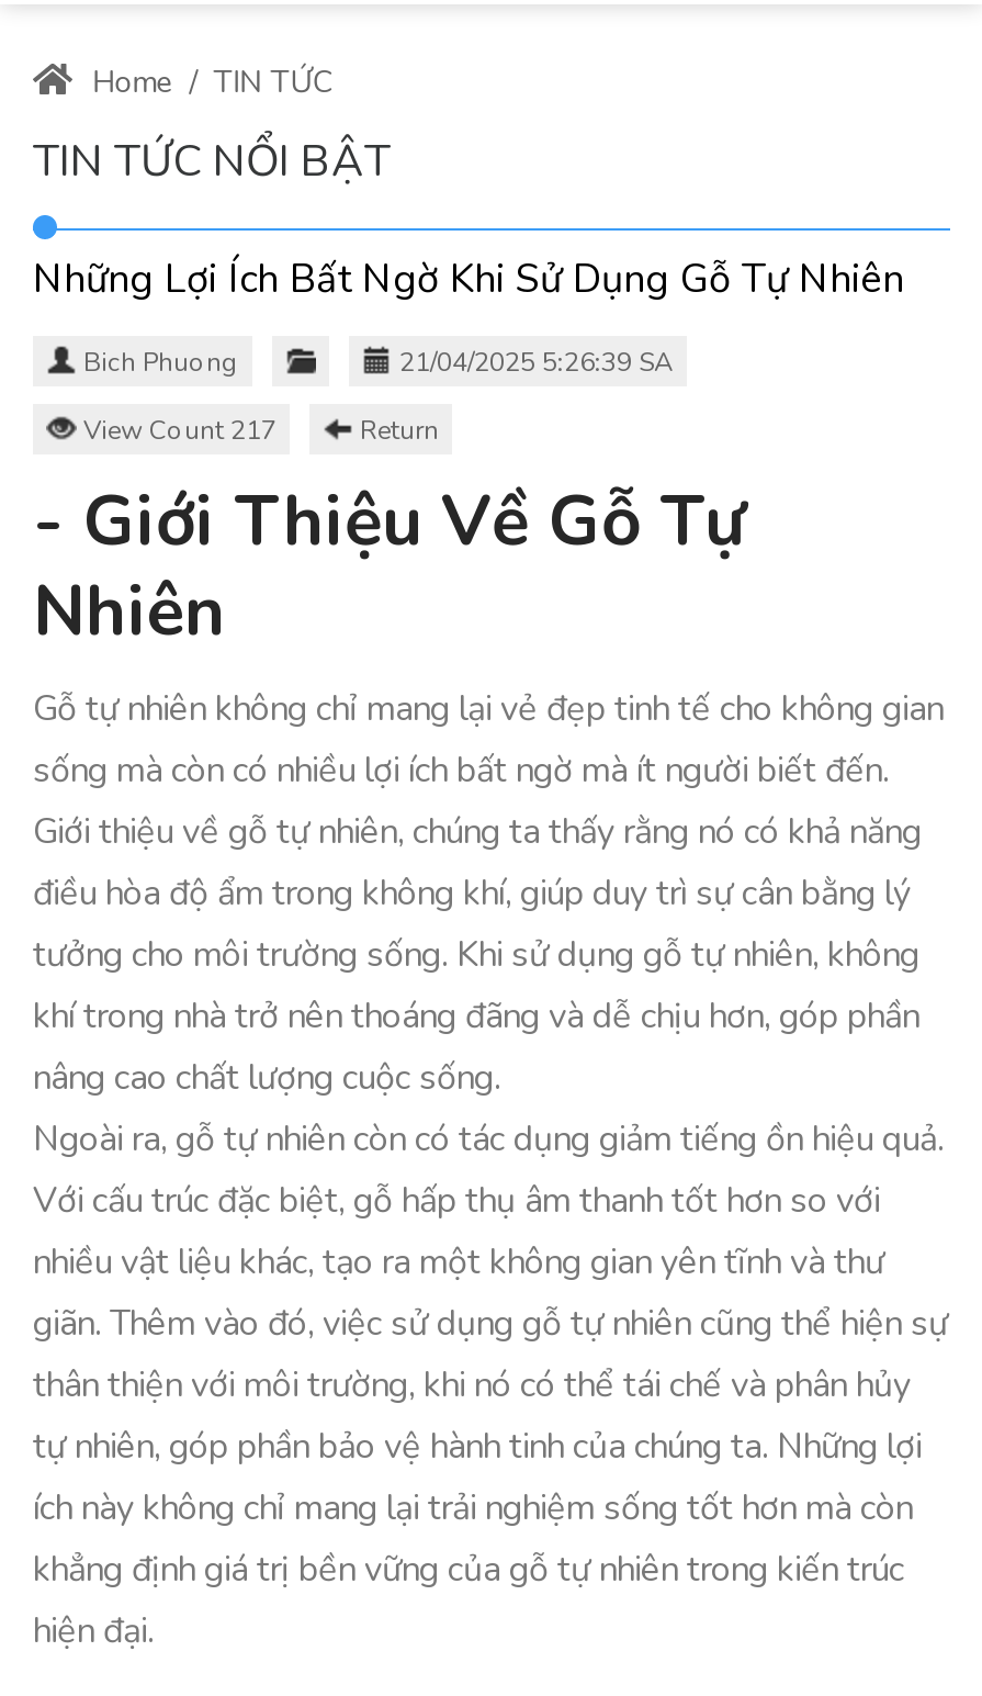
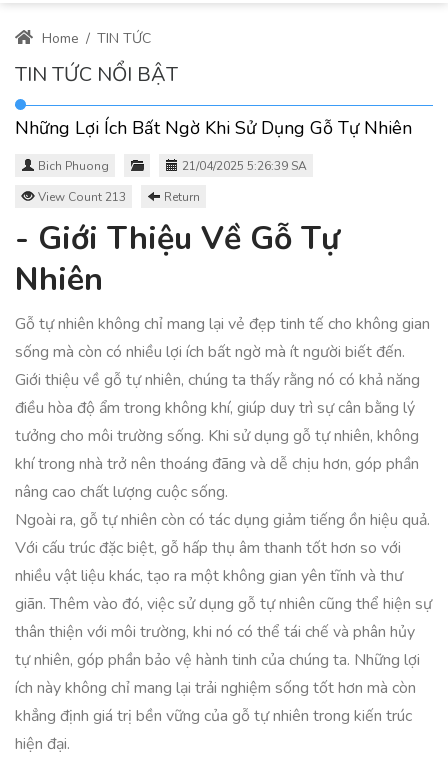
- View Count 217
+ View Count 213
